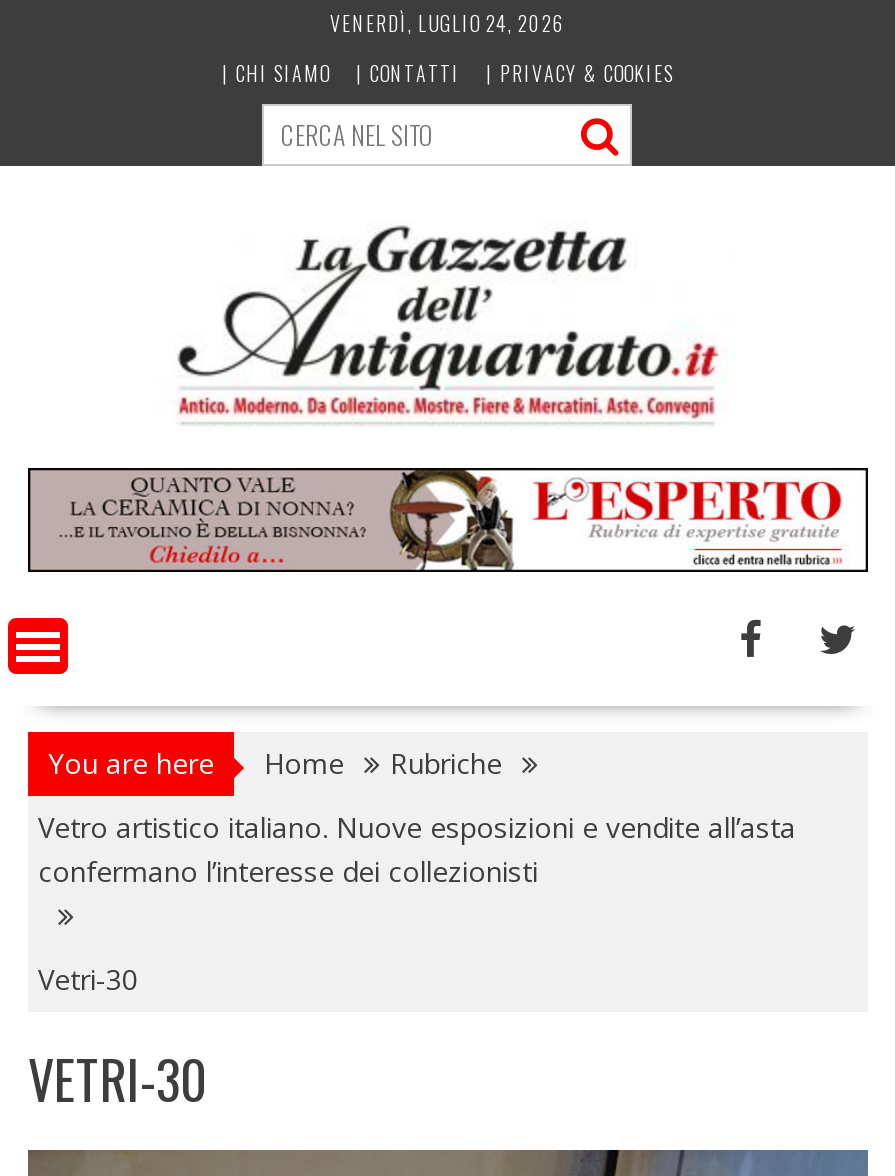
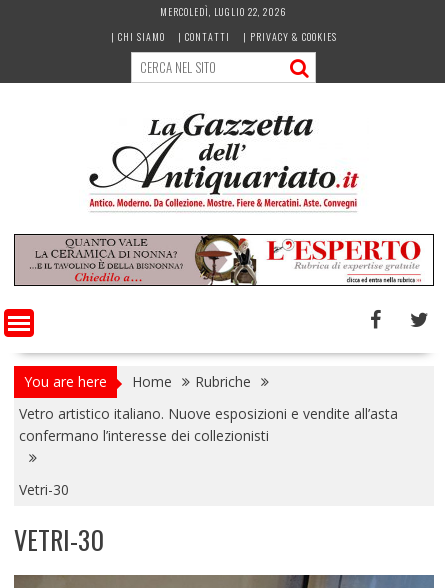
- VENERDÌ, LUGLIO 24, 2026
+ MERCOLEDÌ, LUGLIO 22, 2026
